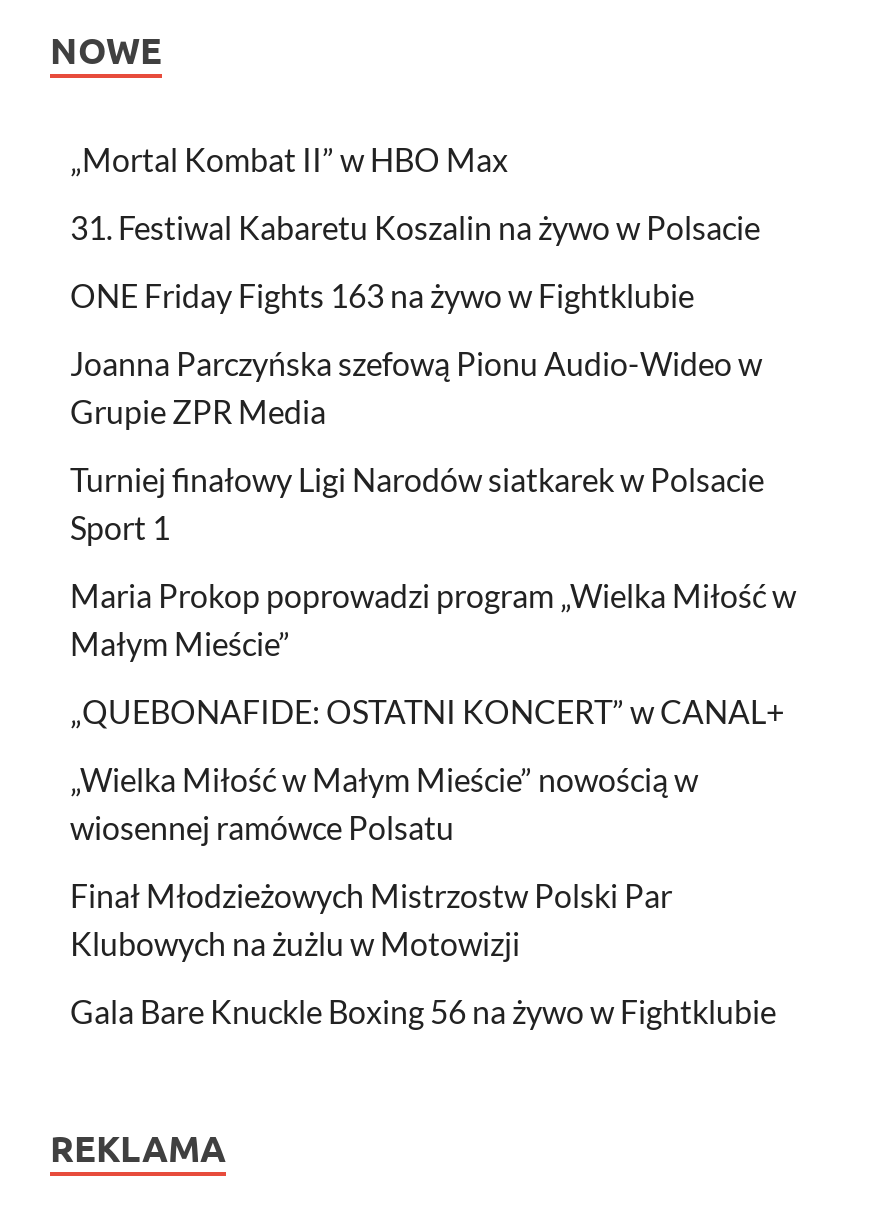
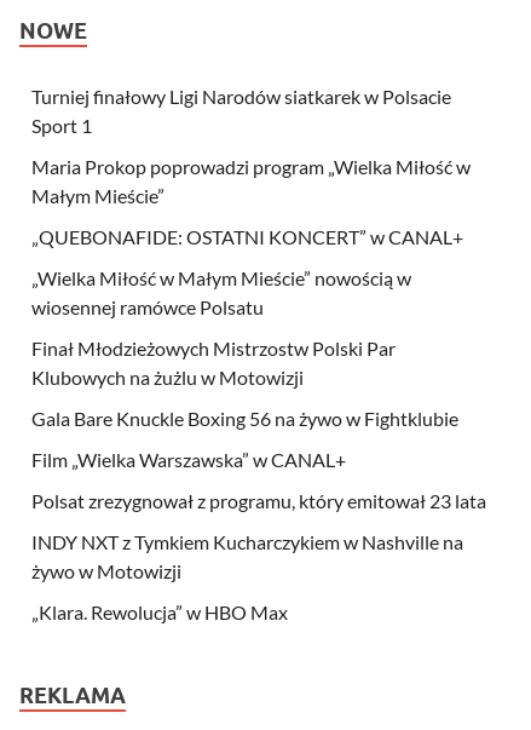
- „Mortal Kombat II” w HBO Max
- 31. Festiwal Kabaretu Koszalin na żywo w Polsacie
- ONE Friday Fights 163 na żywo w Fightklubie
- Joanna Parczyńska szefową Pionu Audio-Wideo w
- Grupie ZPR Media

moved up: Turniej finałowy Ligi Narodów siatkarek w Polsacie | Sport 1 | Maria Prokop poprowadzi program „Wielka Miłość w | ... | Klubowych na żużlu w Motowizji | Gala Bare Knuckle Boxing 56 na żywo w Fightklubie

+ Film „Wielka Warszawska” w CANAL+
+ Polsat zrezygnował z programu, który emitował 23 lata
+ INDY NXT z Tymkiem Kucharczykiem w Nashville na
+ żywo w Motowizji
+ „Klara. Rewolucja” w HBO Max
